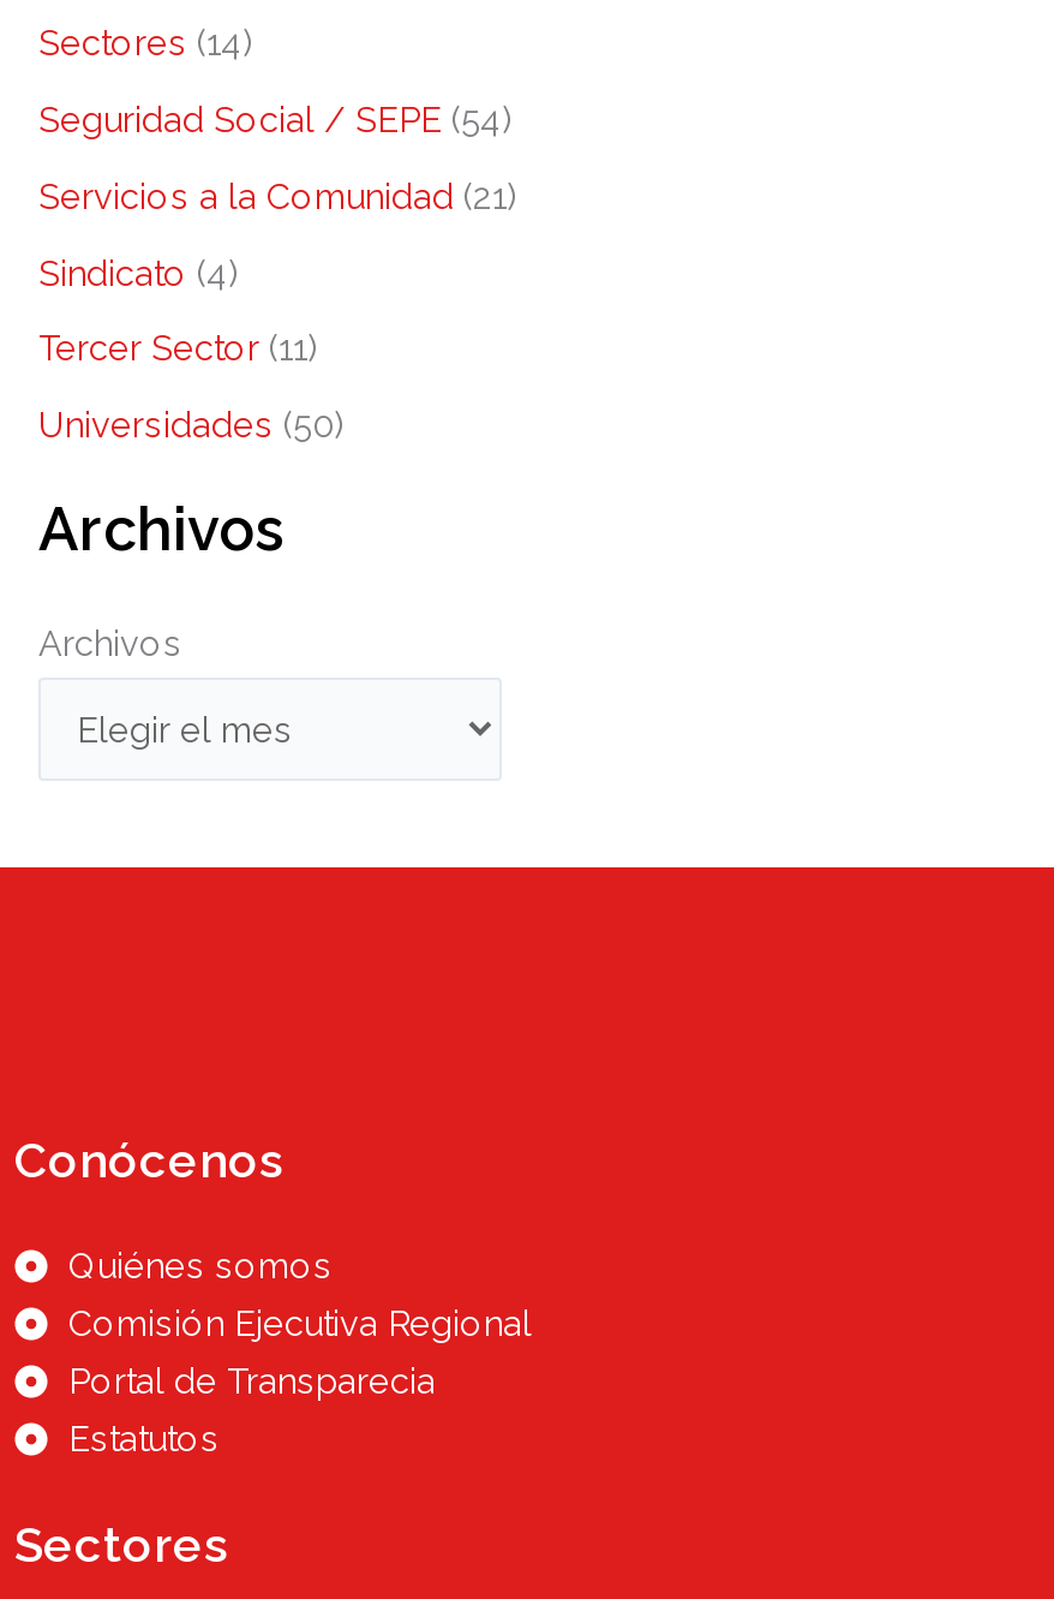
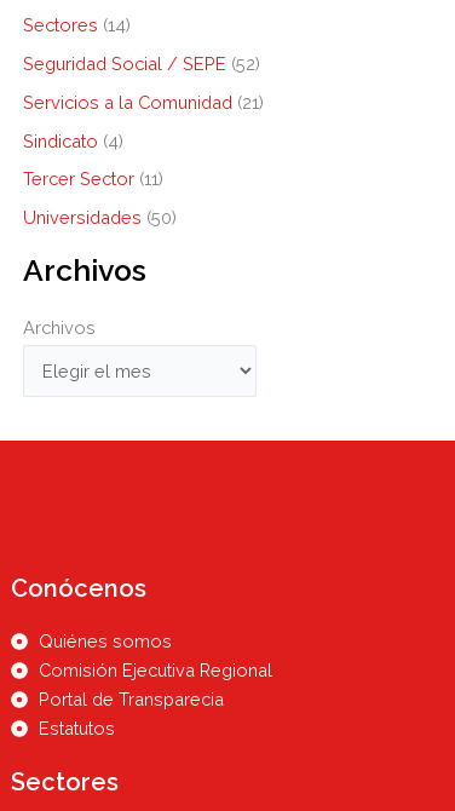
- Seguridad Social / SEPE (54)
+ Seguridad Social / SEPE (52)
